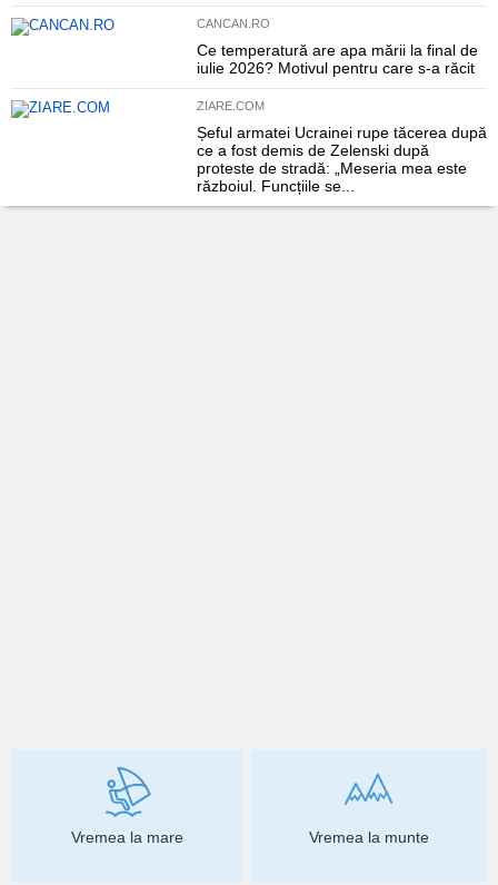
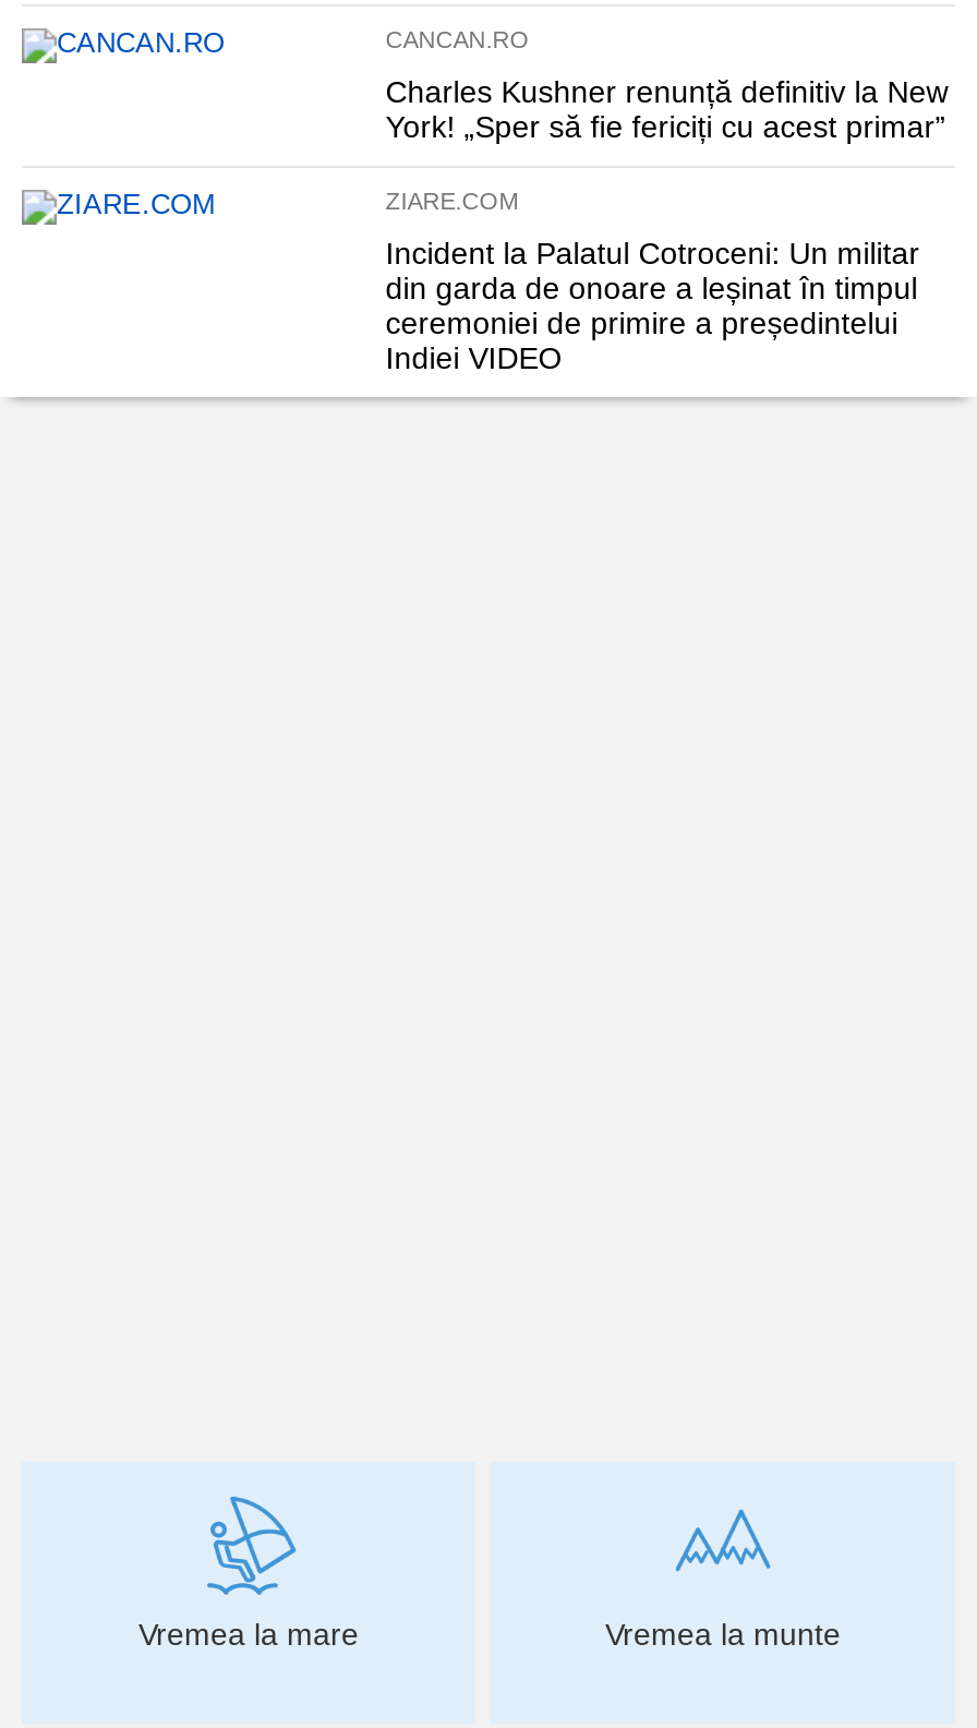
- Ce temperatură are apa mării la final de
- iulie 2026? Motivul pentru care s-a răcit
+ Charles Kushner renunță definitiv la New
+ York! „Sper să fie fericiți cu acest primar”

- Șeful armatei Ucrainei rupe tăcerea după
- ce a fost demis de Zelenski după
- proteste de stradă: „Meseria mea este
- războiul. Funcțiile se...
+ Incident la Palatul Cotroceni: Un militar
+ din garda de onoare a leșinat în timpul
+ ceremoniei de primire a președintelui
+ Indiei VIDEO
